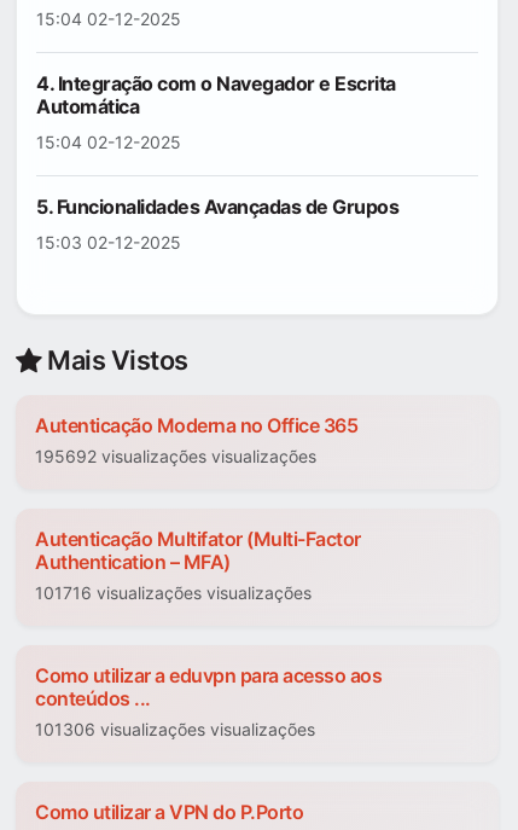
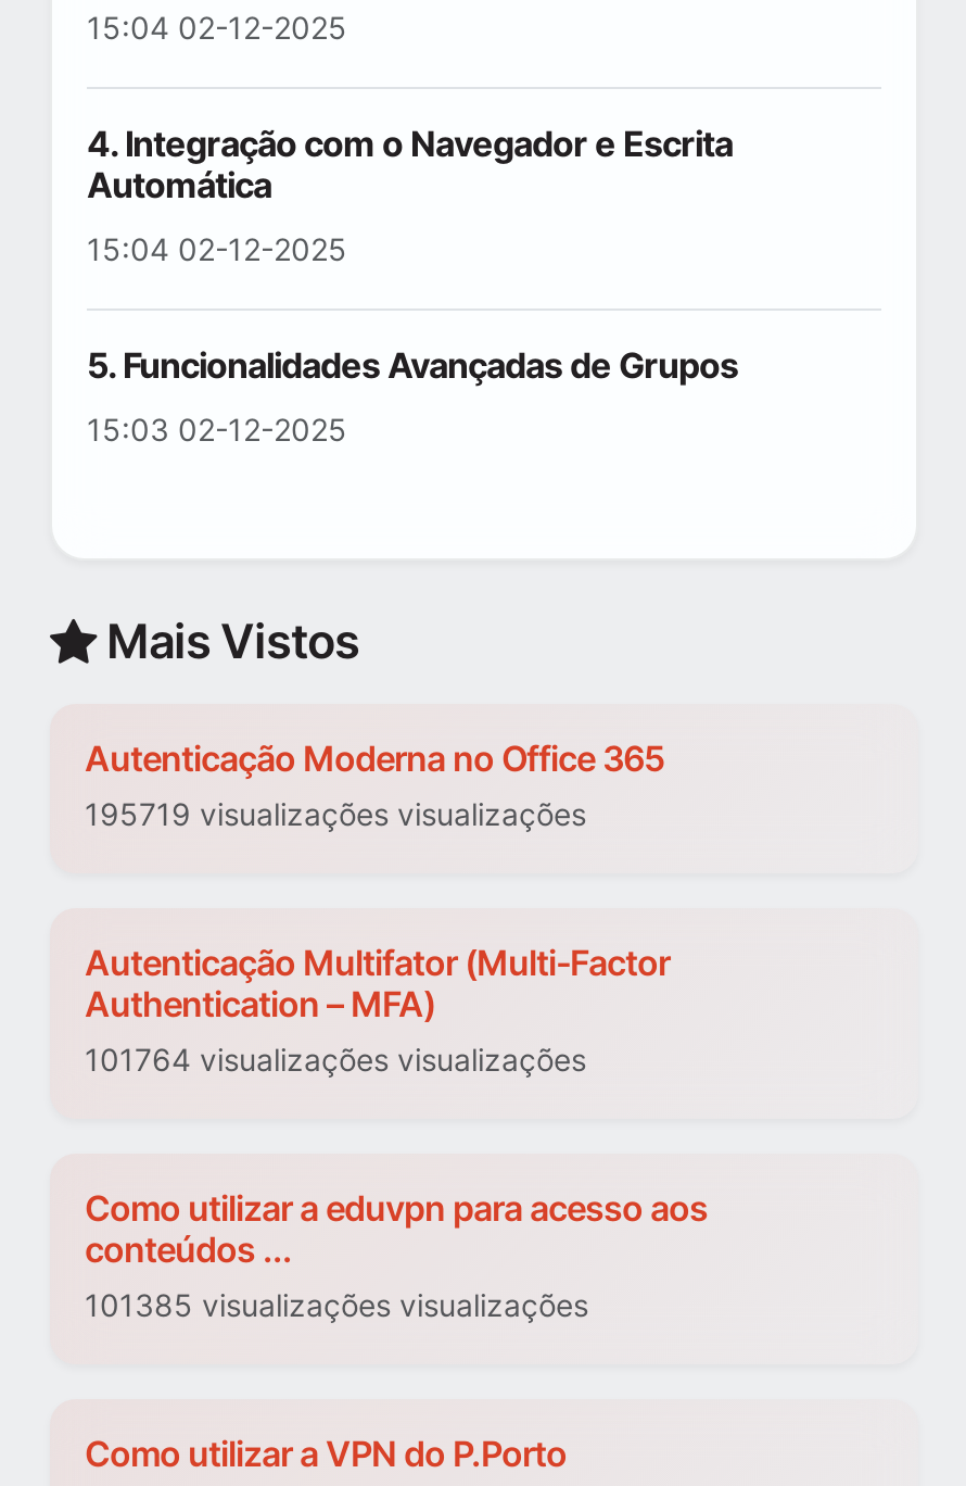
- 195692 visualizações visualizações
+ 195719 visualizações visualizações

- 101716 visualizações visualizações
+ 101764 visualizações visualizações

- 101306 visualizações visualizações
+ 101385 visualizações visualizações
